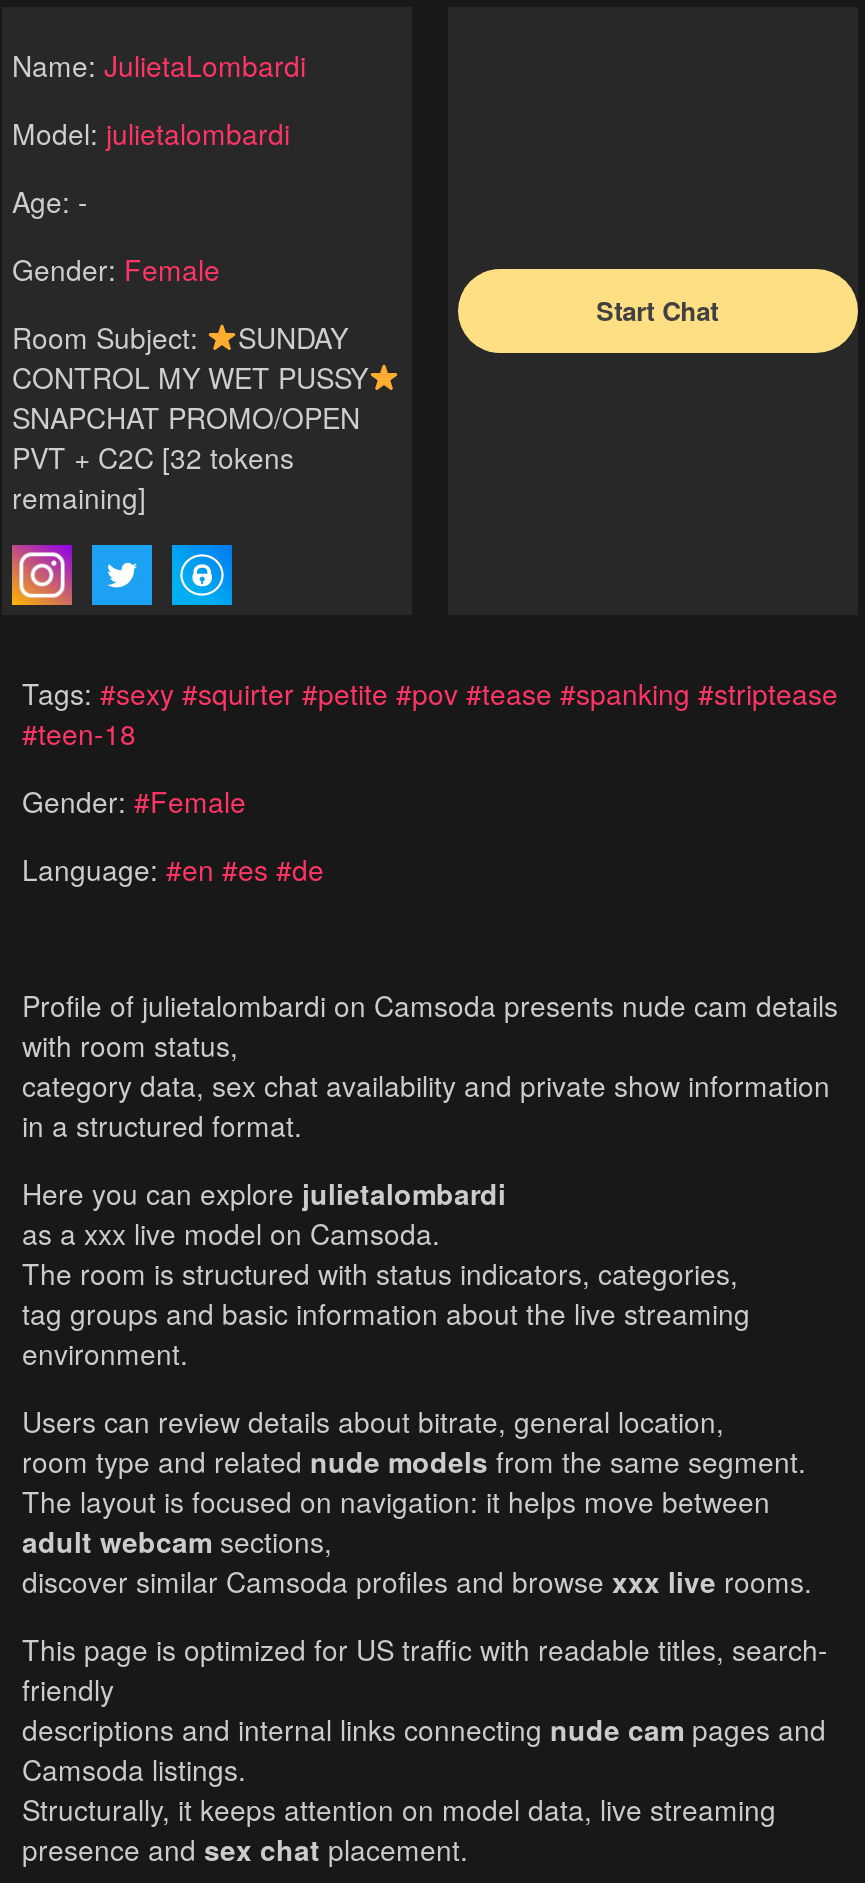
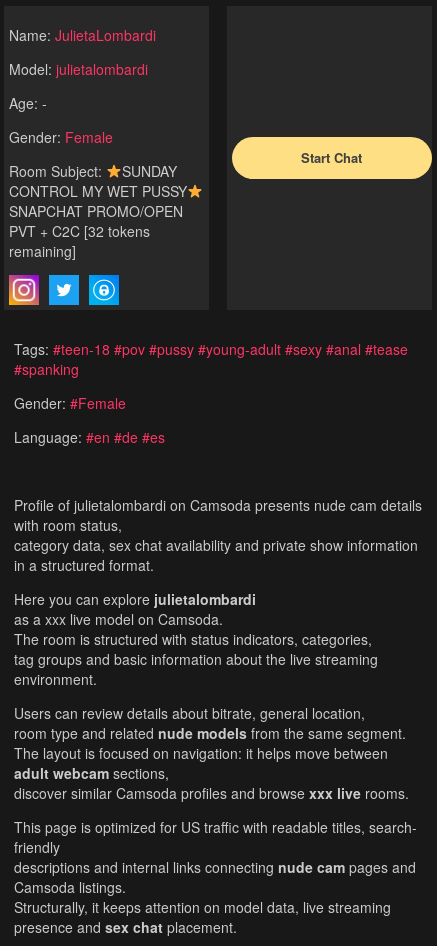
- Tags: #sexy #squirter #petite #pov #tease #spanking #striptease
- #teen-18
+ Tags: #teen-18 #pov #pussy #young-adult #sexy #anal #tease
+ #spanking

- Language: #en #es #de
+ Language: #en #de #es
